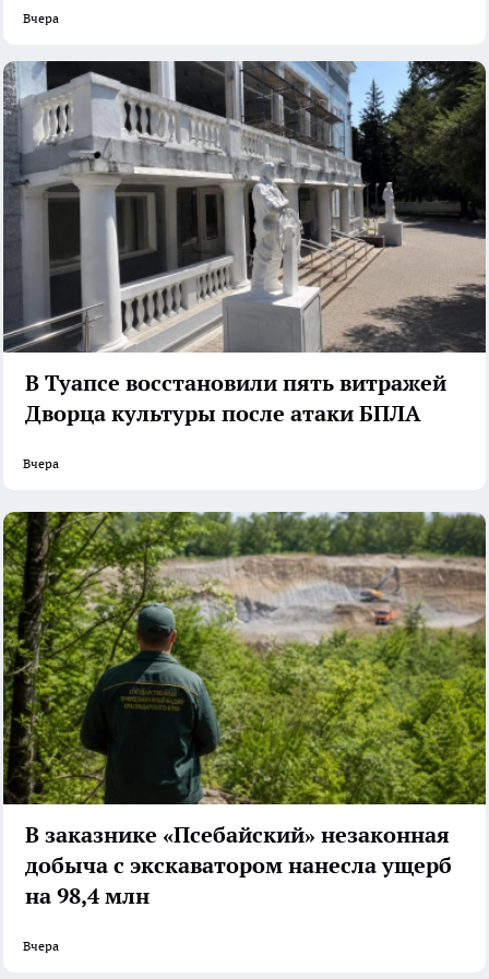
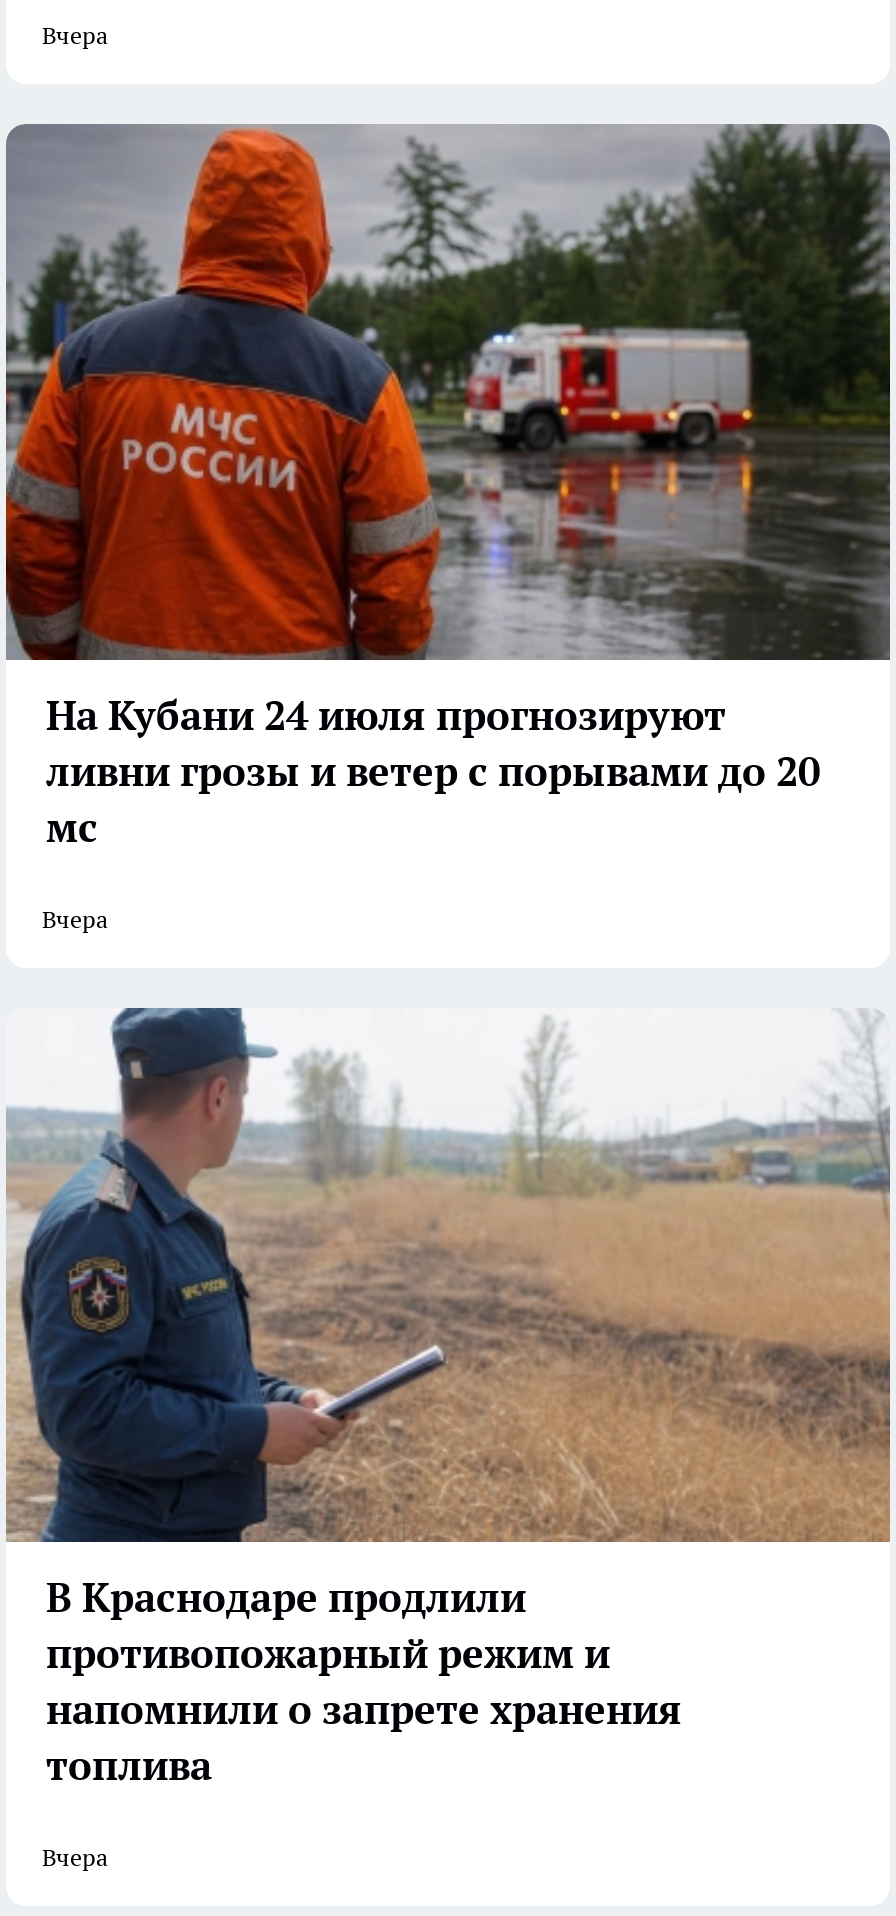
- [image]
- В Туапсе восстановили пять витражей
- Дворца культуры после атаки БПЛА
+ [image]
+ На Кубани 24 июля прогнозируют
+ ливни грозы и ветер с порывами до 20
+ мс

- [image]
- В заказнике «Псебайский» незаконная
- добыча с экскаватором нанесла ущерб
- на 98,4 млн
+ [image]
+ В Краснодаре продлили
+ противопожарный режим и
+ напомнили о запрете хранения
+ топлива
